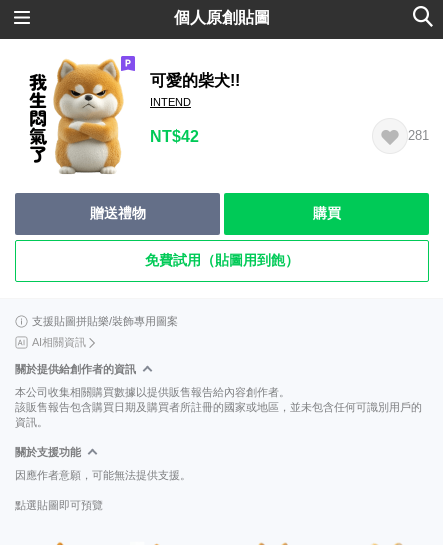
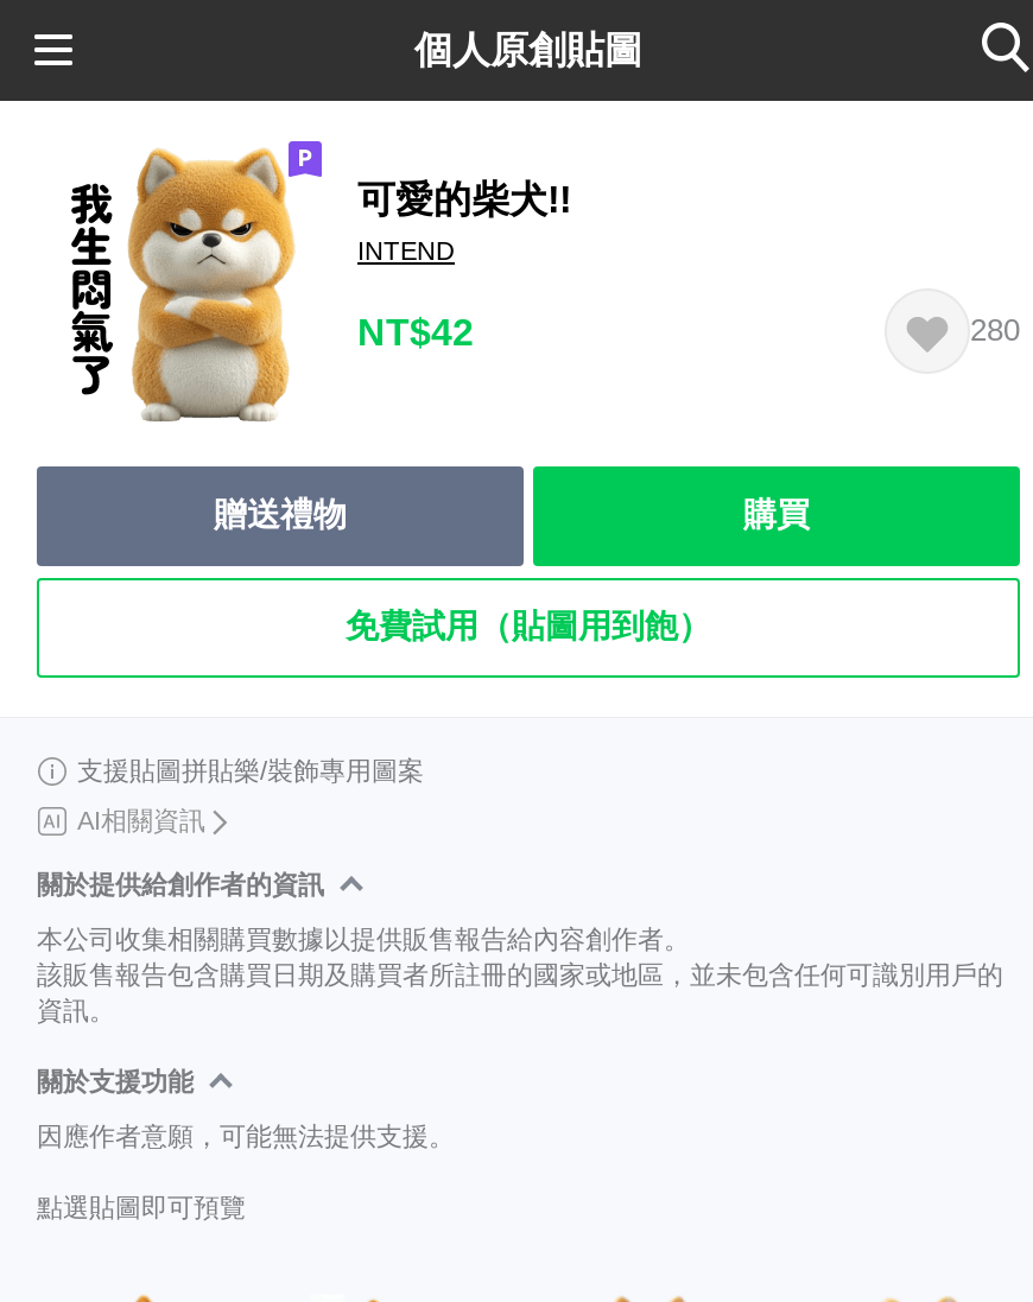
- 281
+ 280
